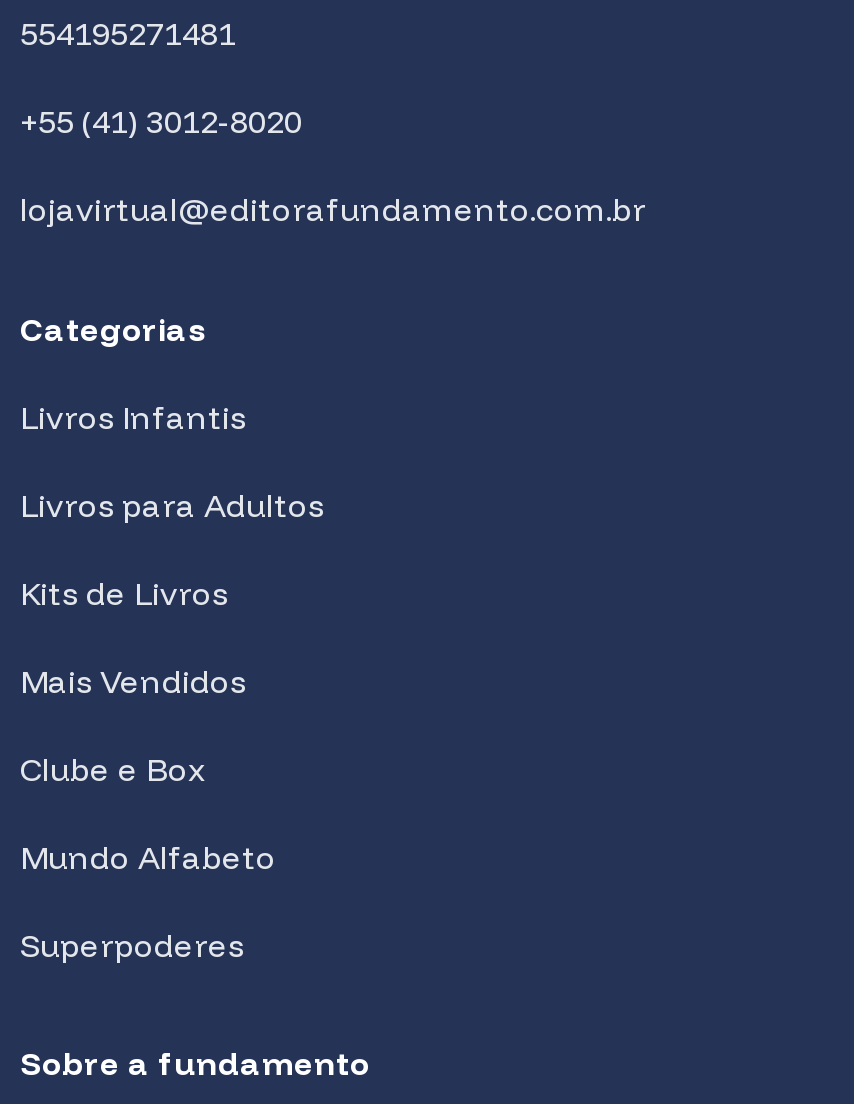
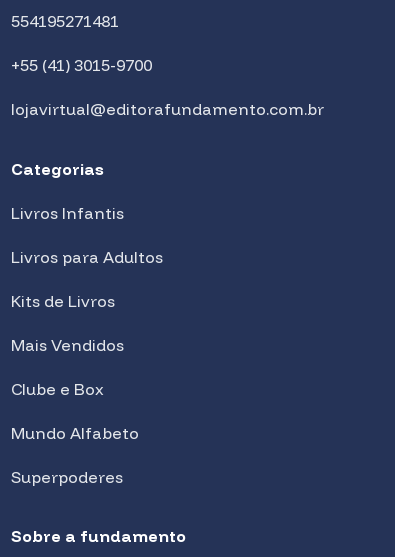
- +55 (41) 3012-8020
+ +55 (41) 3015-9700
